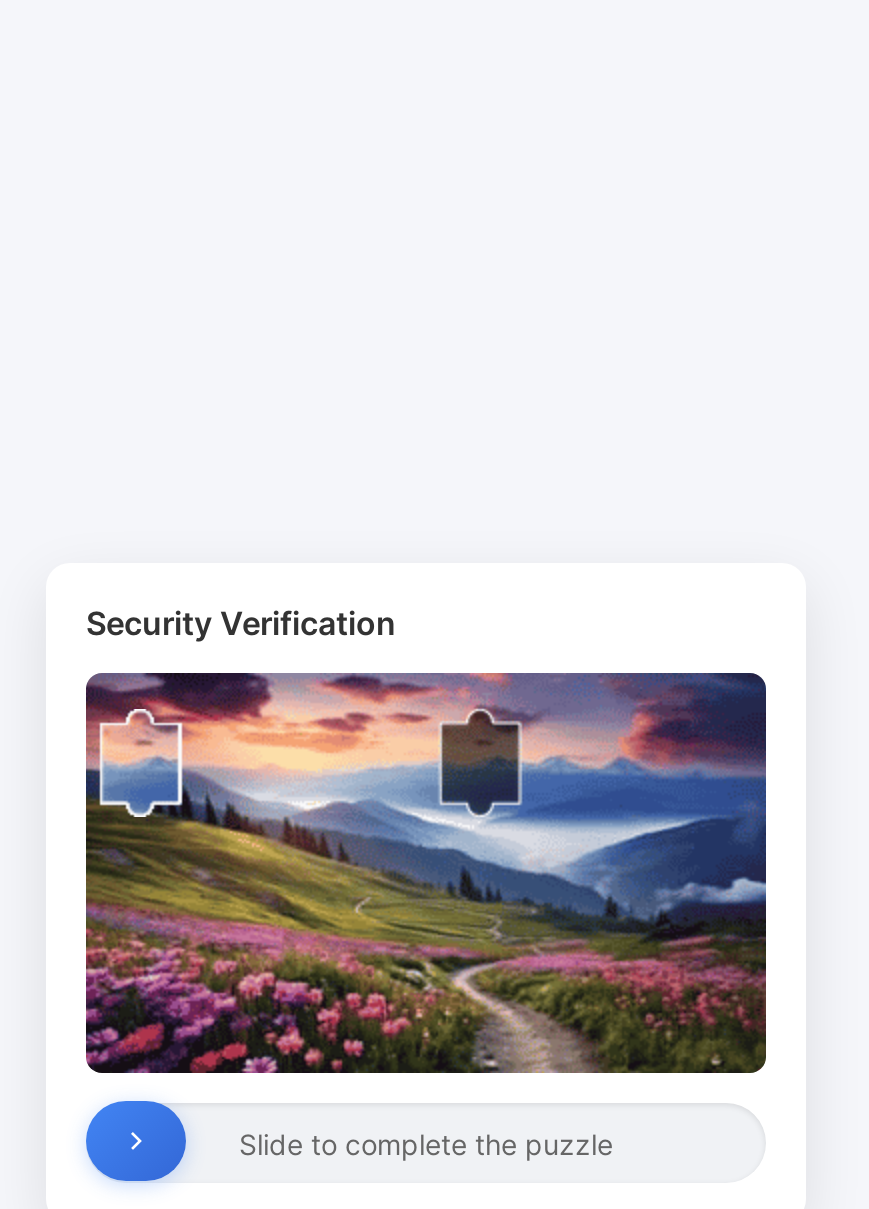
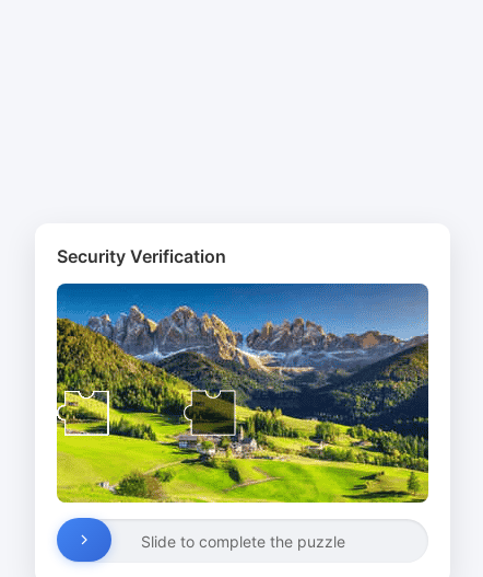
- [image]
+ [image]
